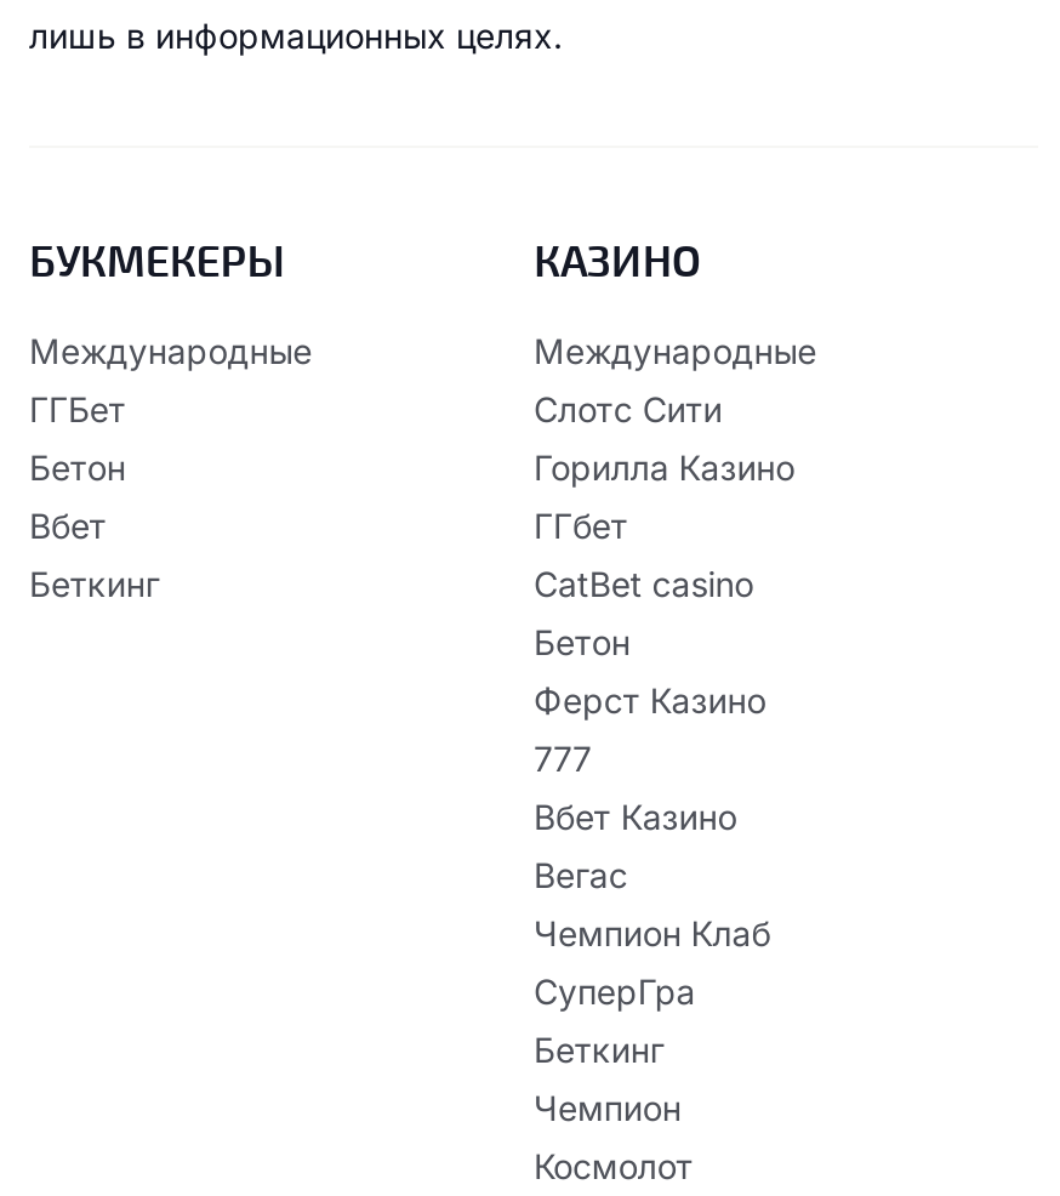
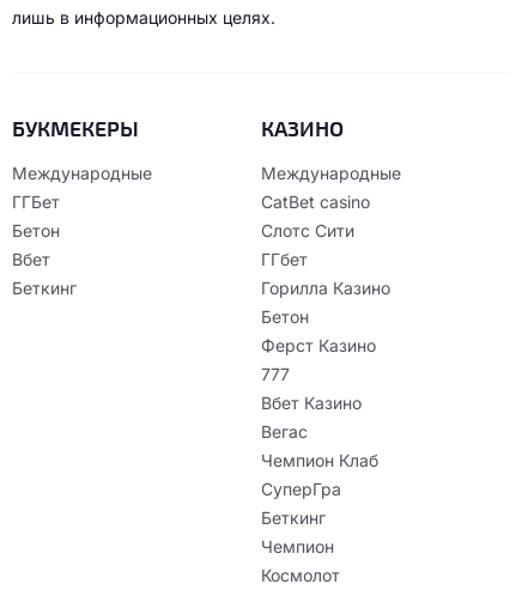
moved down: Слотс Сити | ГГбет | Горилла Казино

moved up: CatBet casino
